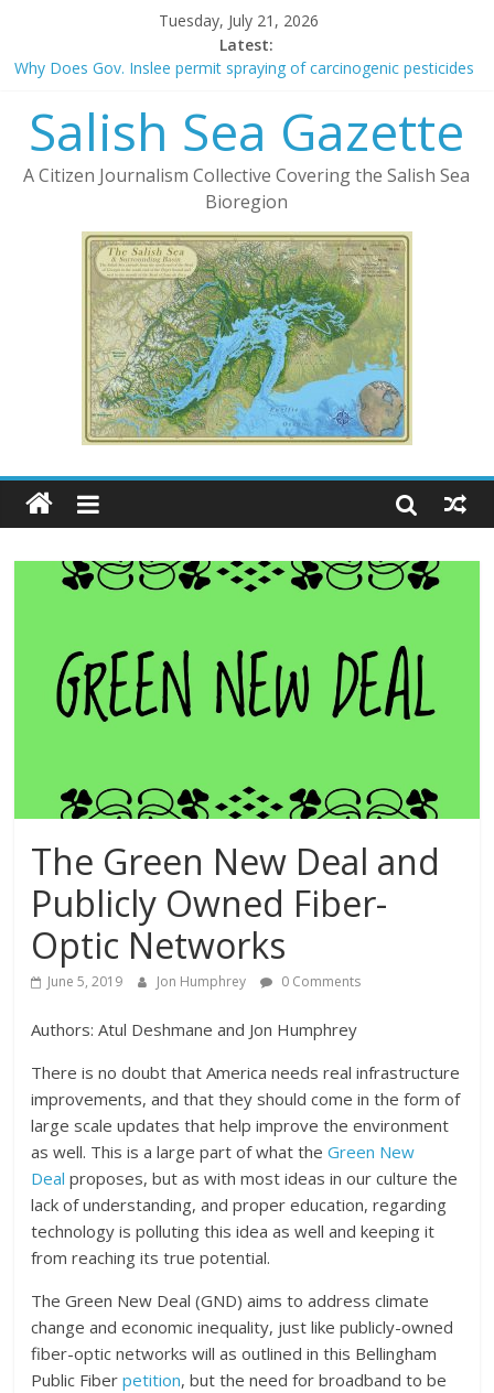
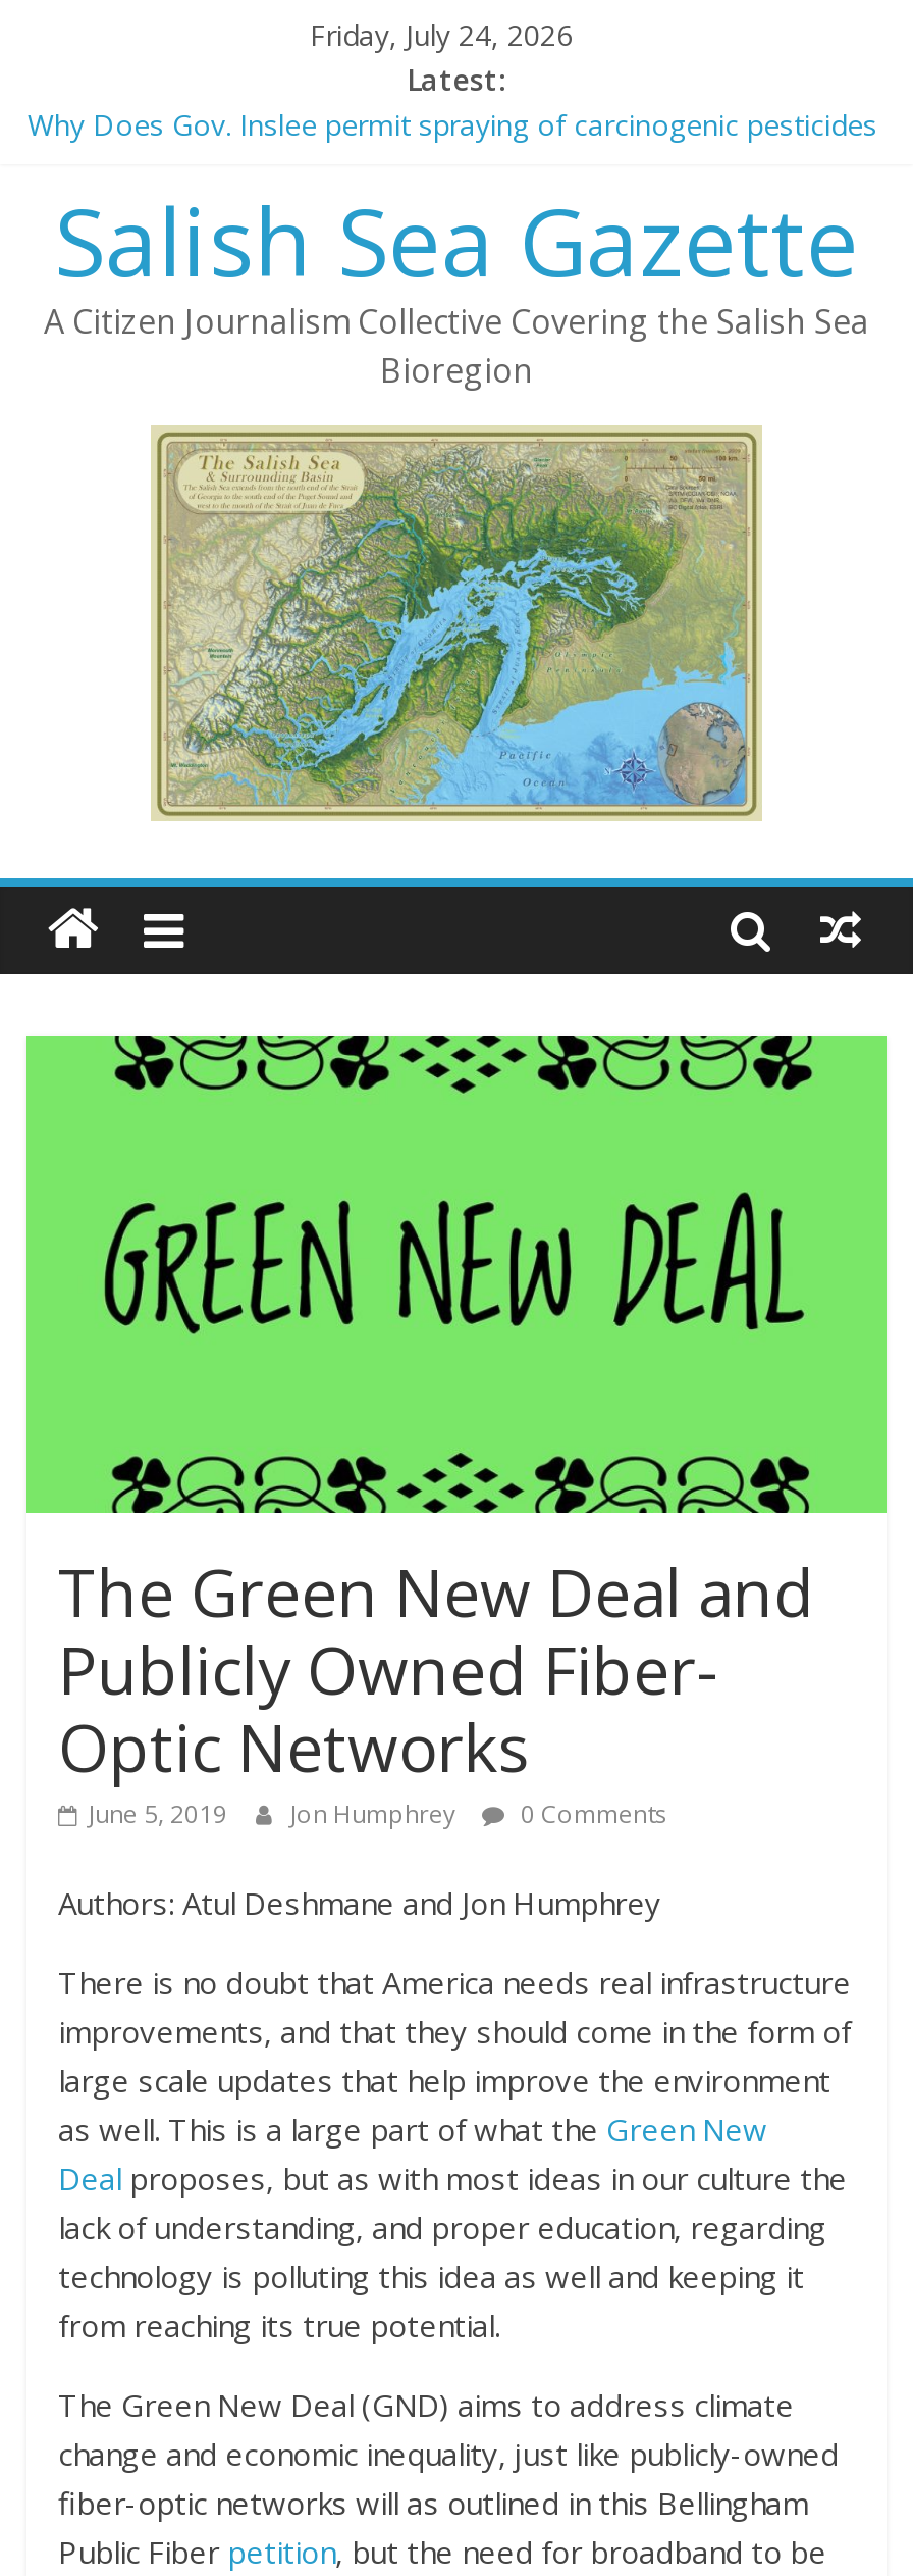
- Tuesday, July 21, 2026
+ Friday, July 24, 2026
